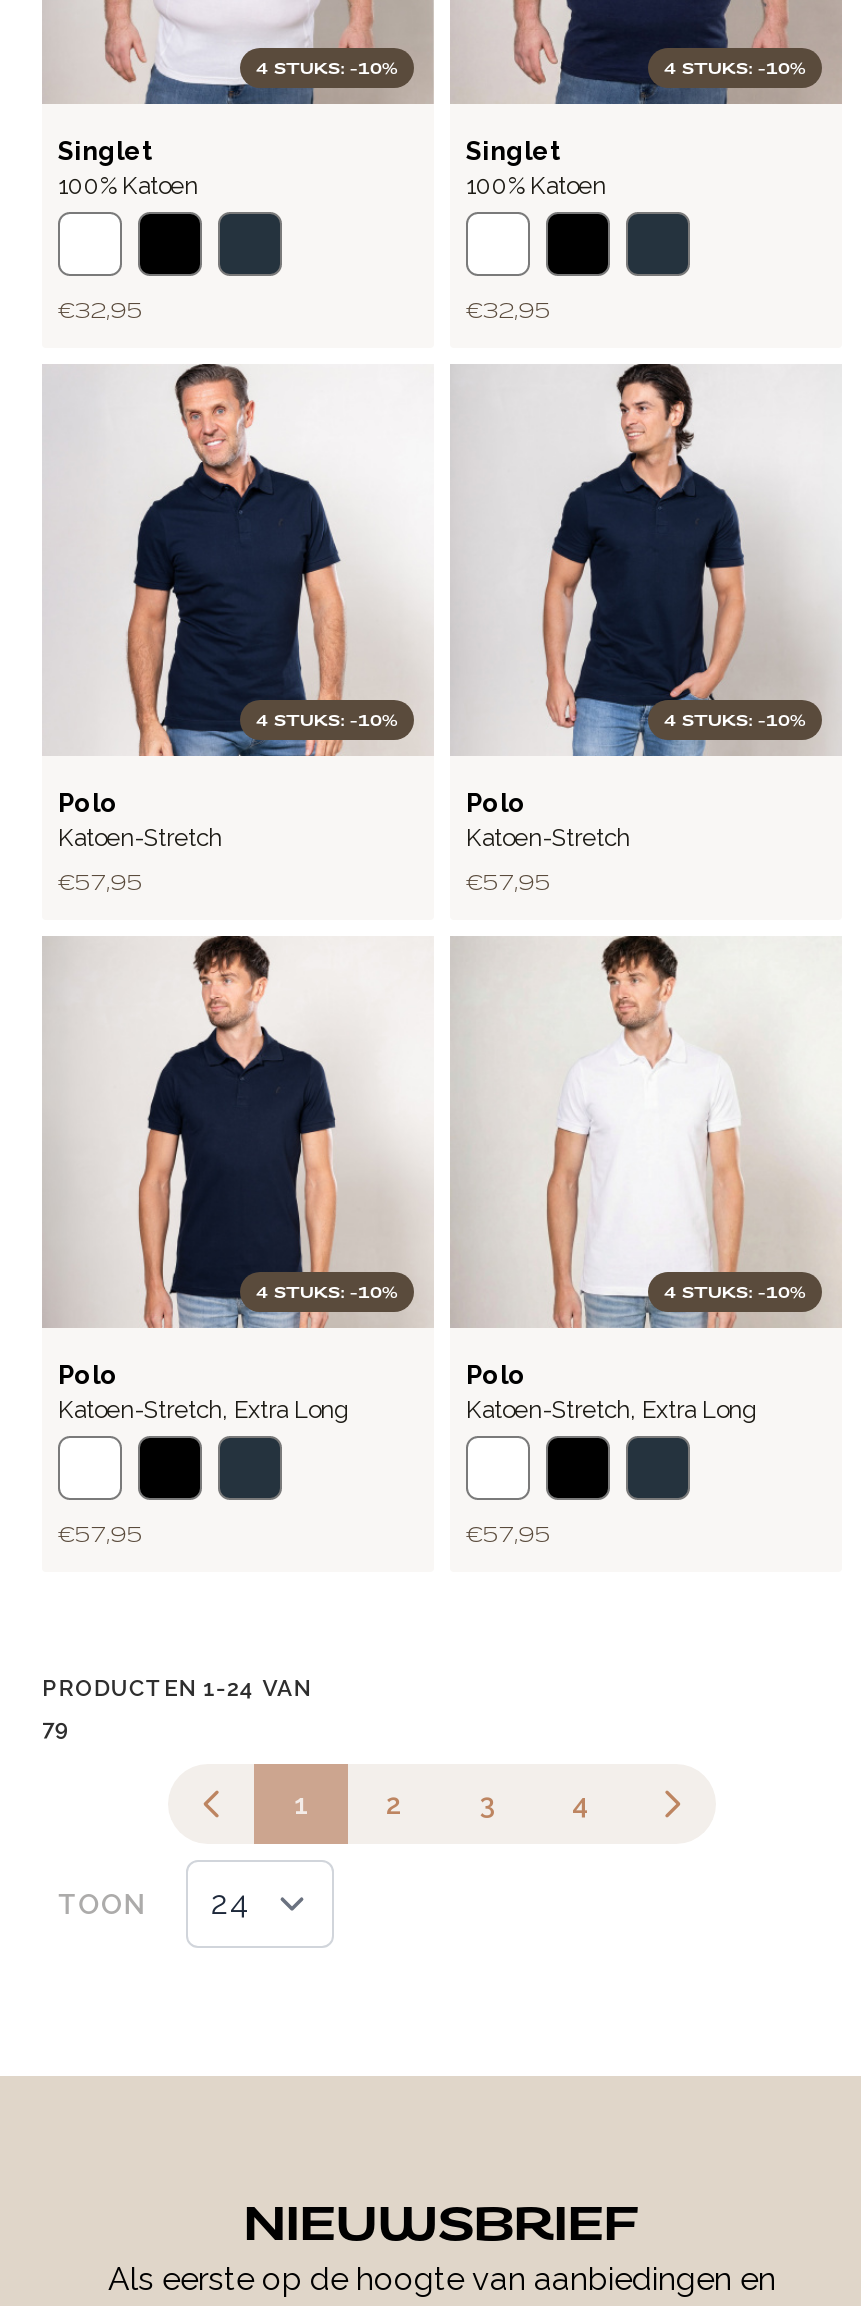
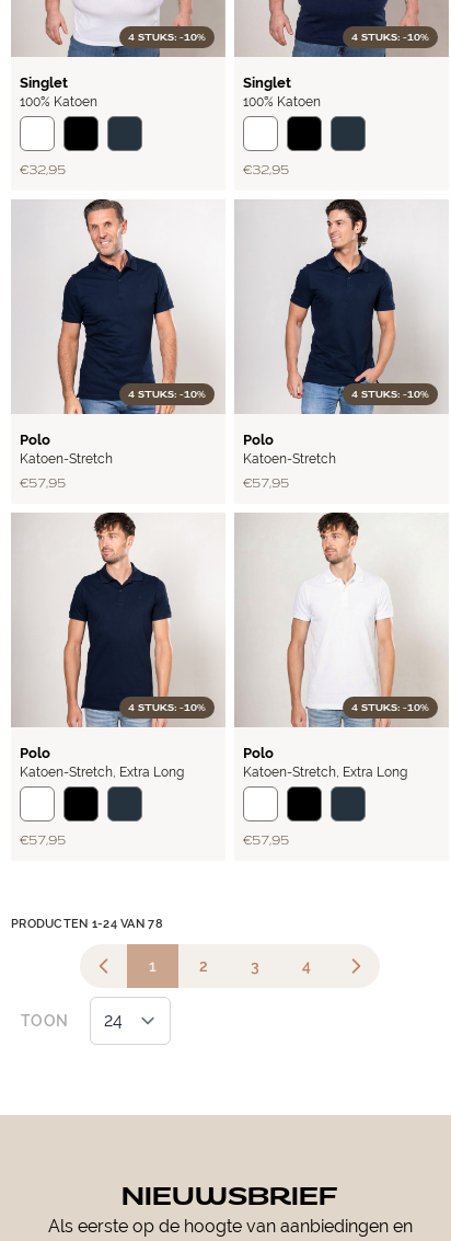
- PRODUCTEN 1-24 VAN
- 79
+ PRODUCTEN 1-24 VAN 78
